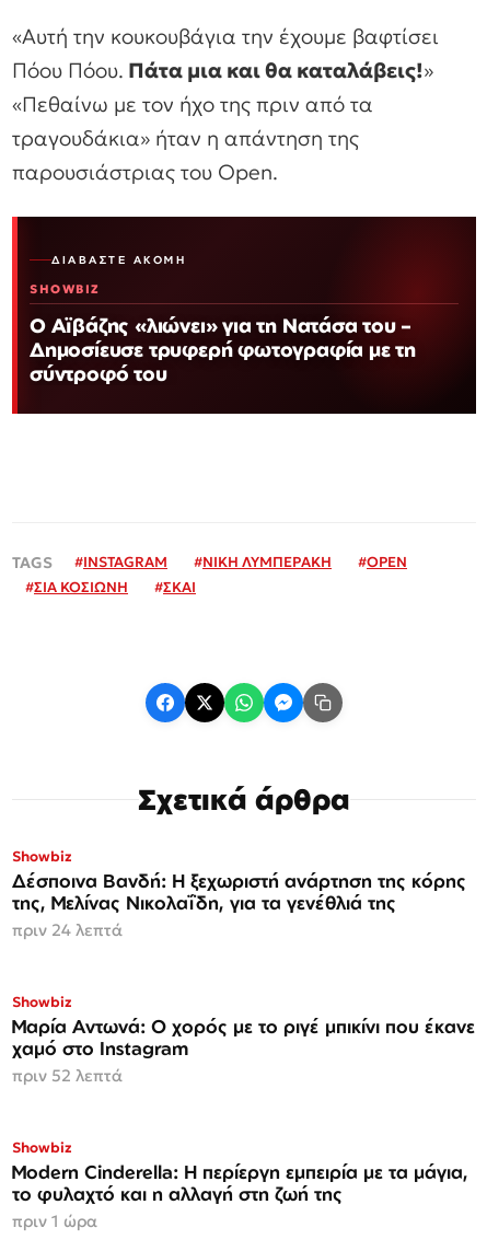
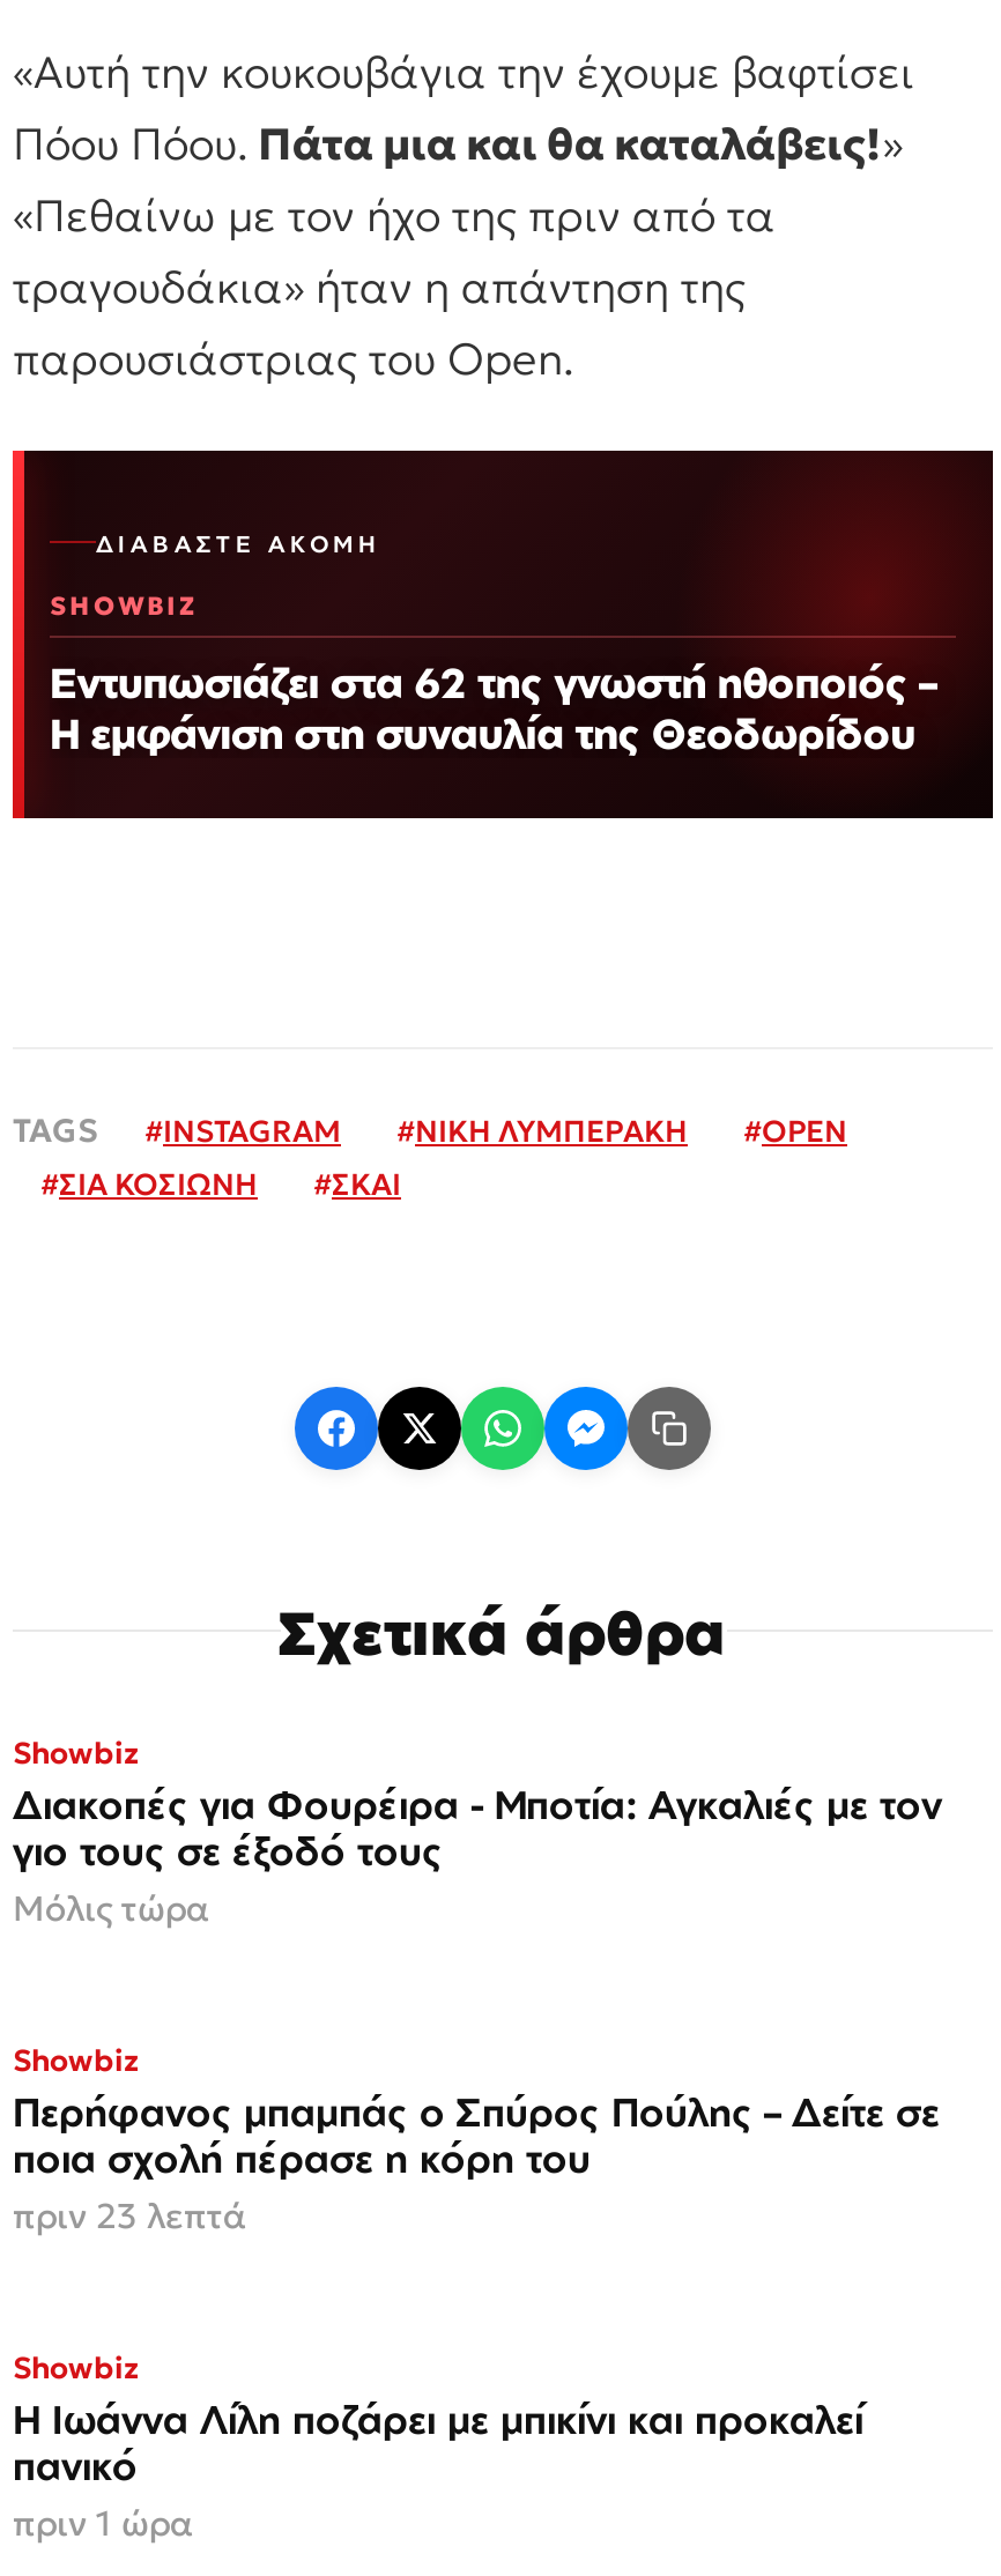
- Ο Αϊβάζης «λιώνει» για τη Νατάσα του –
- Δημοσίευσε τρυφερή φωτογραφία με τη
- σύντροφό του
+ Εντυπωσιάζει στα 62 της γνωστή ηθοποιός –
+ Η εμφάνιση στη συναυλία της Θεοδωρίδου

- Δέσποινα Βανδή: Η ξεχωριστή ανάρτηση της κόρης
- της, Μελίνας Νικολαΐδη, για τα γενέθλιά της
- πριν 24 λεπτά
+ Διακοπές για Φουρέιρα - Μποτία: Αγκαλιές με τον
+ γιο τους σε έξοδό τους
+ Μόλις τώρα

- Μαρία Αντωνά: Ο χορός με το ριγέ μπικίνι που έκανε
- χαμό στο Instagram
- πριν 52 λεπτά
+ Περήφανος μπαμπάς ο Σπύρος Πούλης – Δείτε σε
+ ποια σχολή πέρασε η κόρη του
+ πριν 23 λεπτά

- Modern Cinderella: Η περίεργη εμπειρία με τα μάγια,
- το φυλαχτό και η αλλαγή στη ζωή της
+ Η Ιωάννα Λίλη ποζάρει με μπικίνι και προκαλεί
+ πανικό
